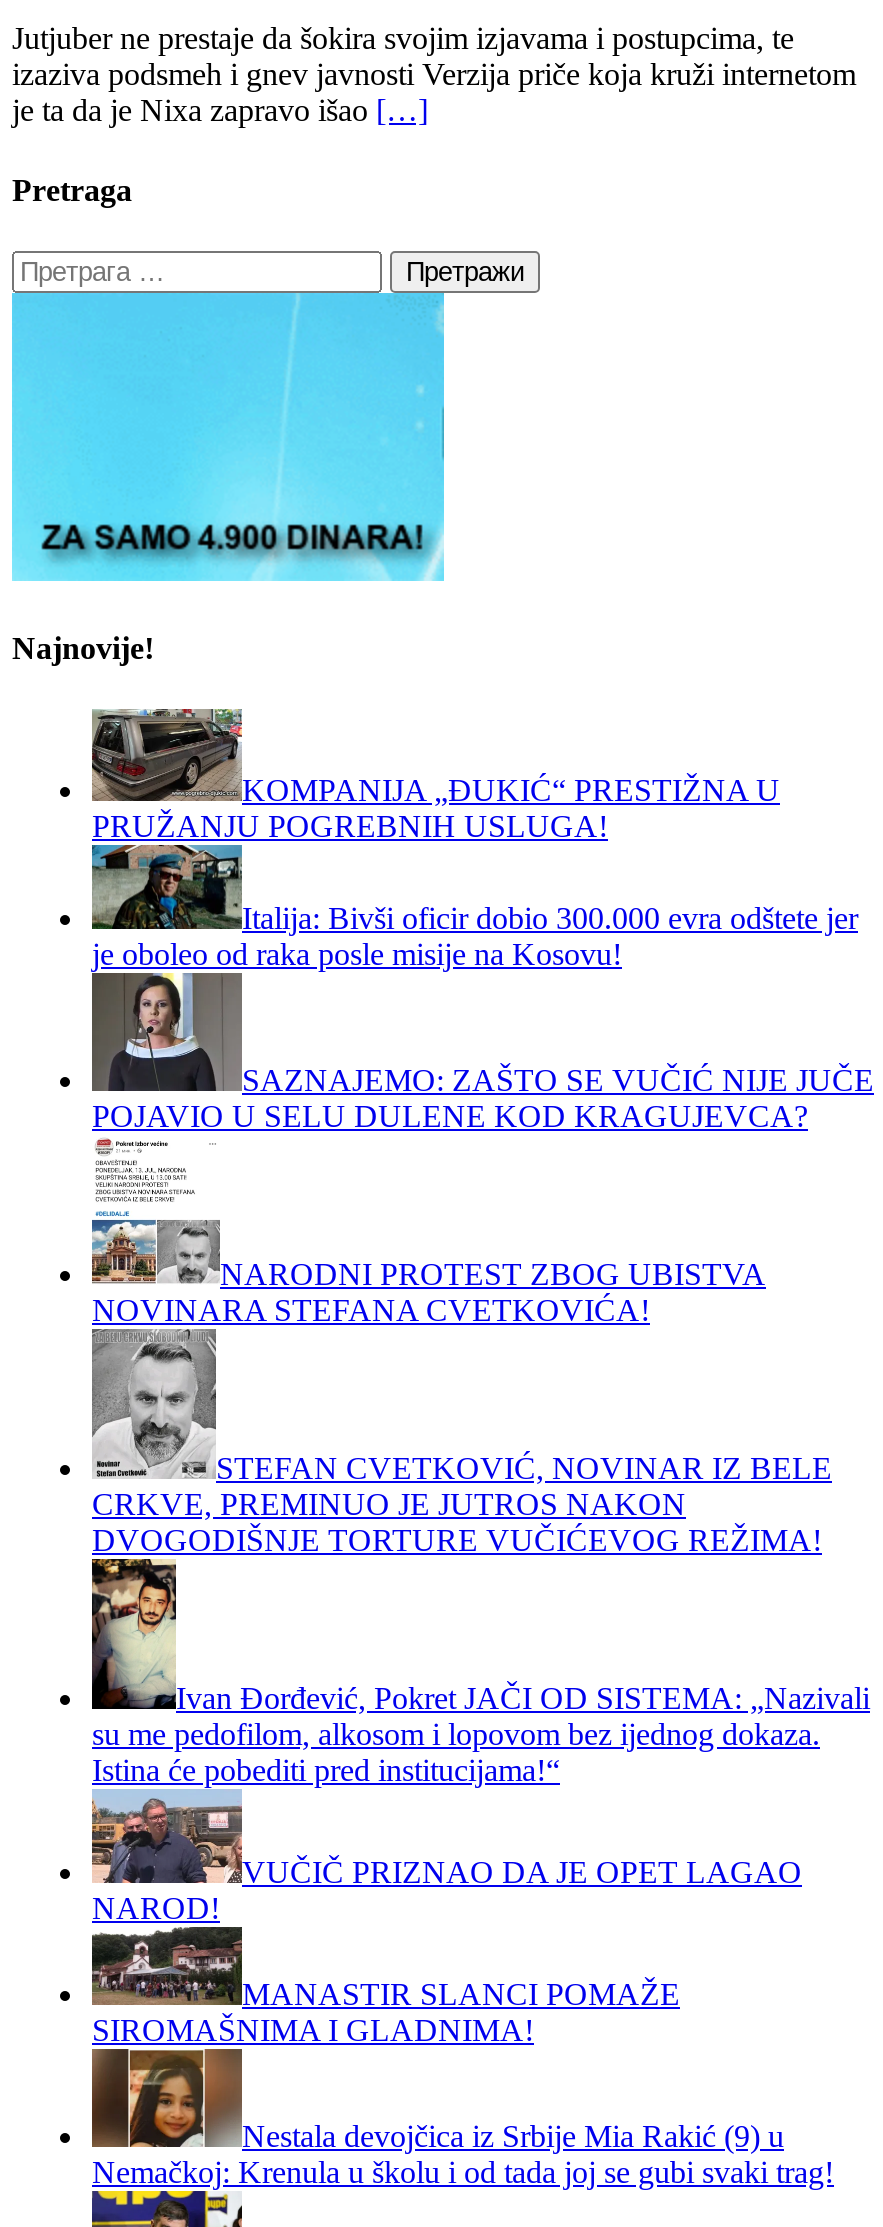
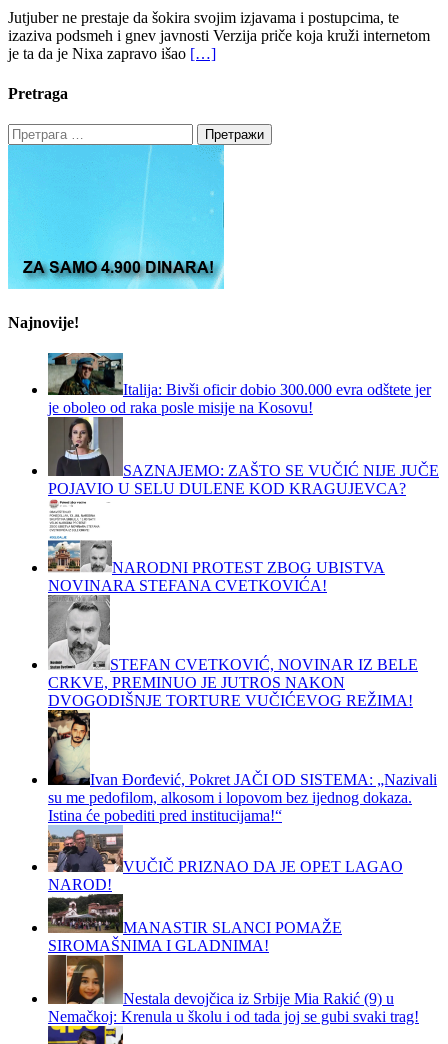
- [image]
- KOMPANIJA „ĐUKIĆ“ PRESTIŽNA U
- PRUŽANJU POGREBNIH USLUGA!
